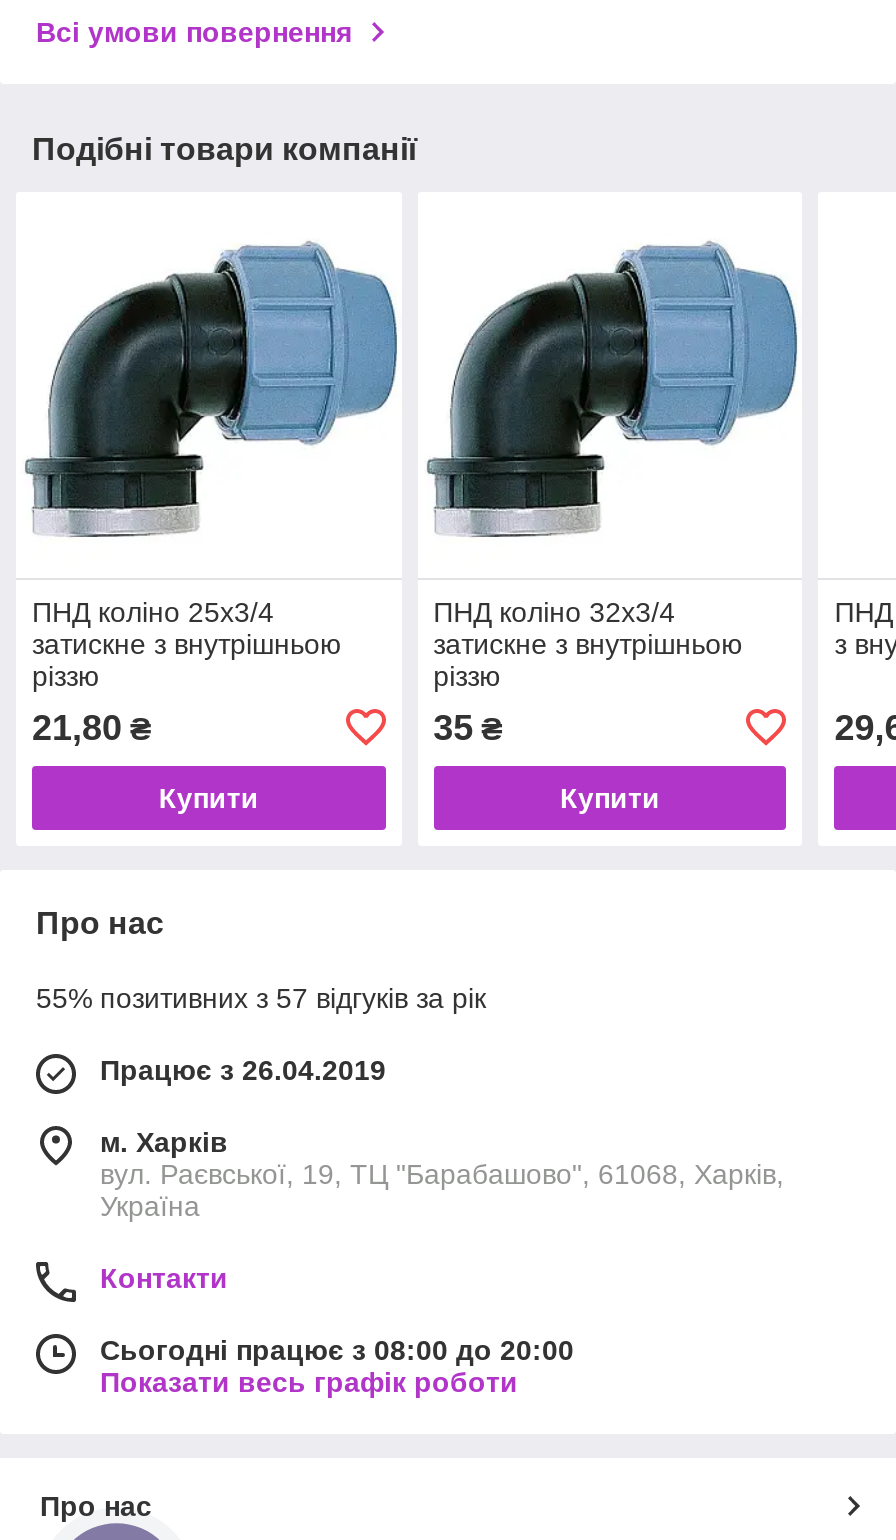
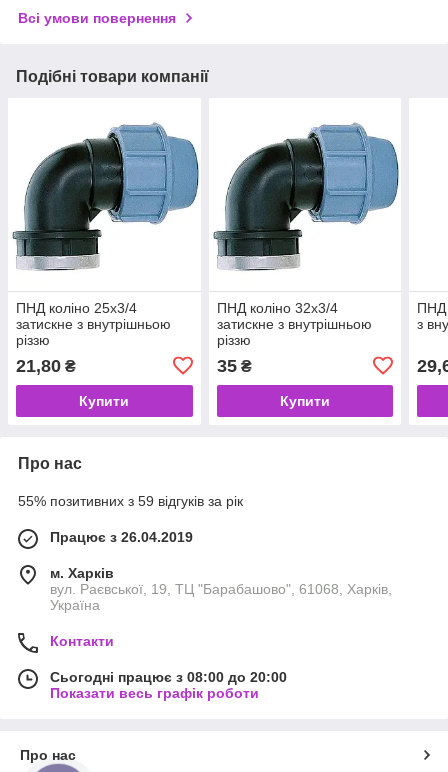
- 55% позитивних з 57 відгуків за рік
+ 55% позитивних з 59 відгуків за рік
